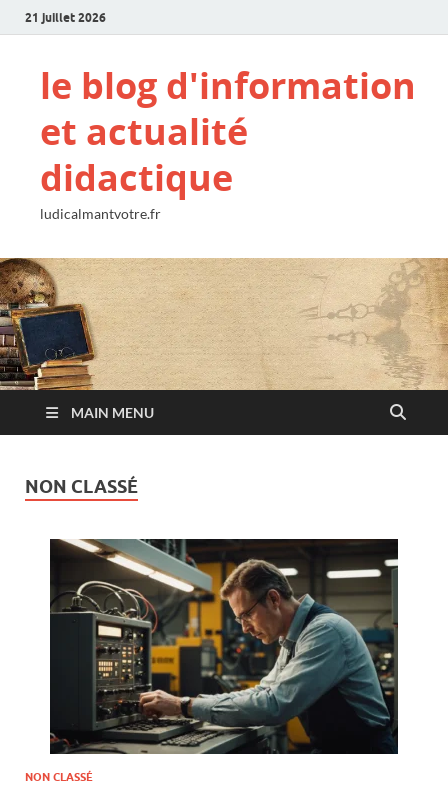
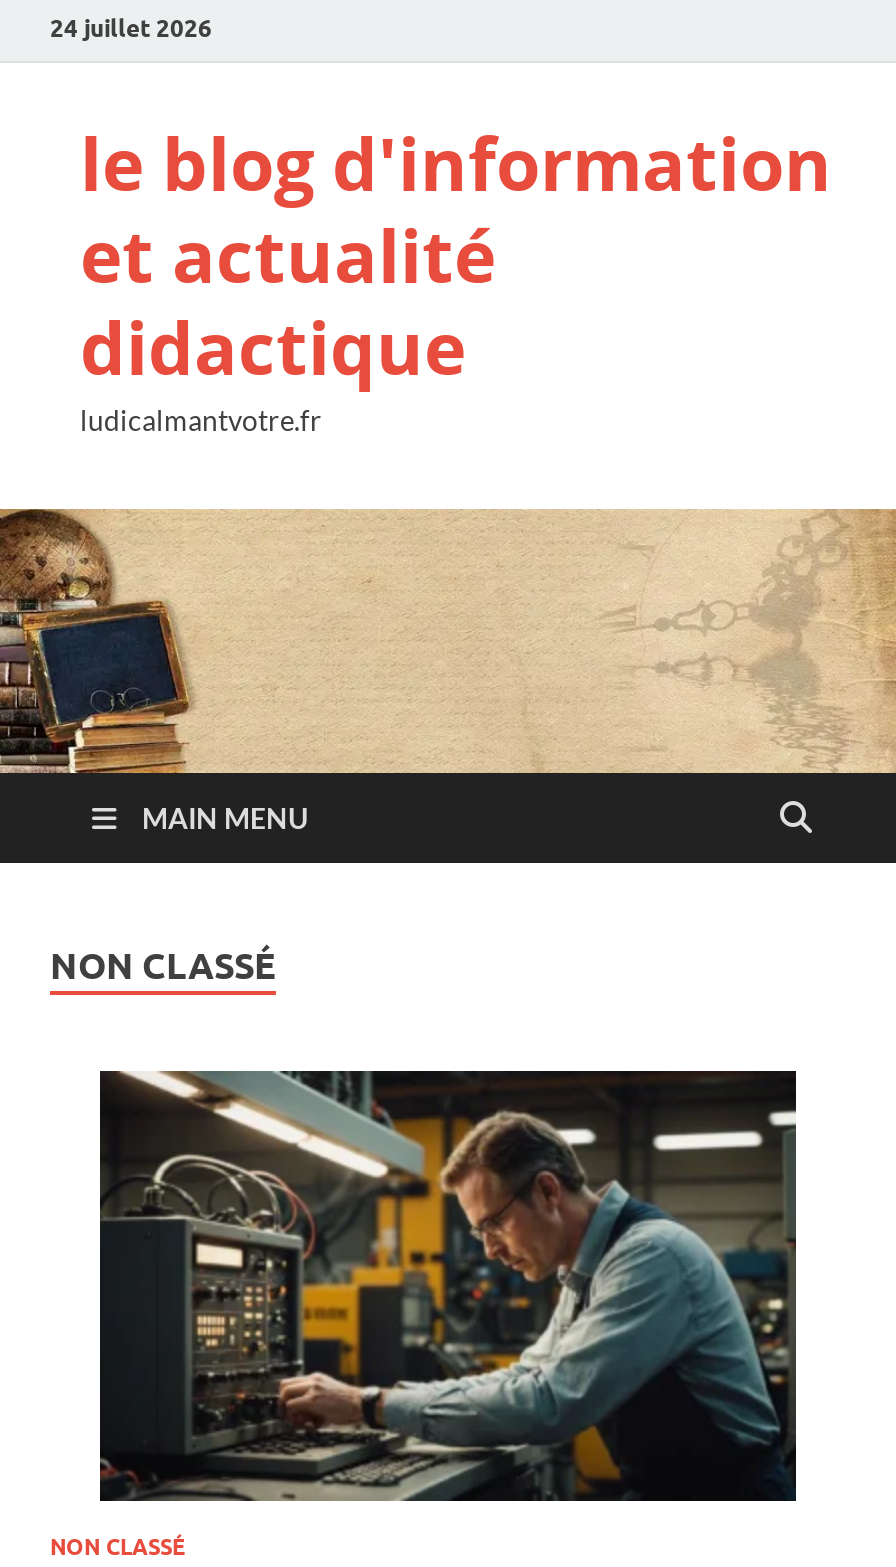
- 21 juillet 2026
+ 24 juillet 2026
